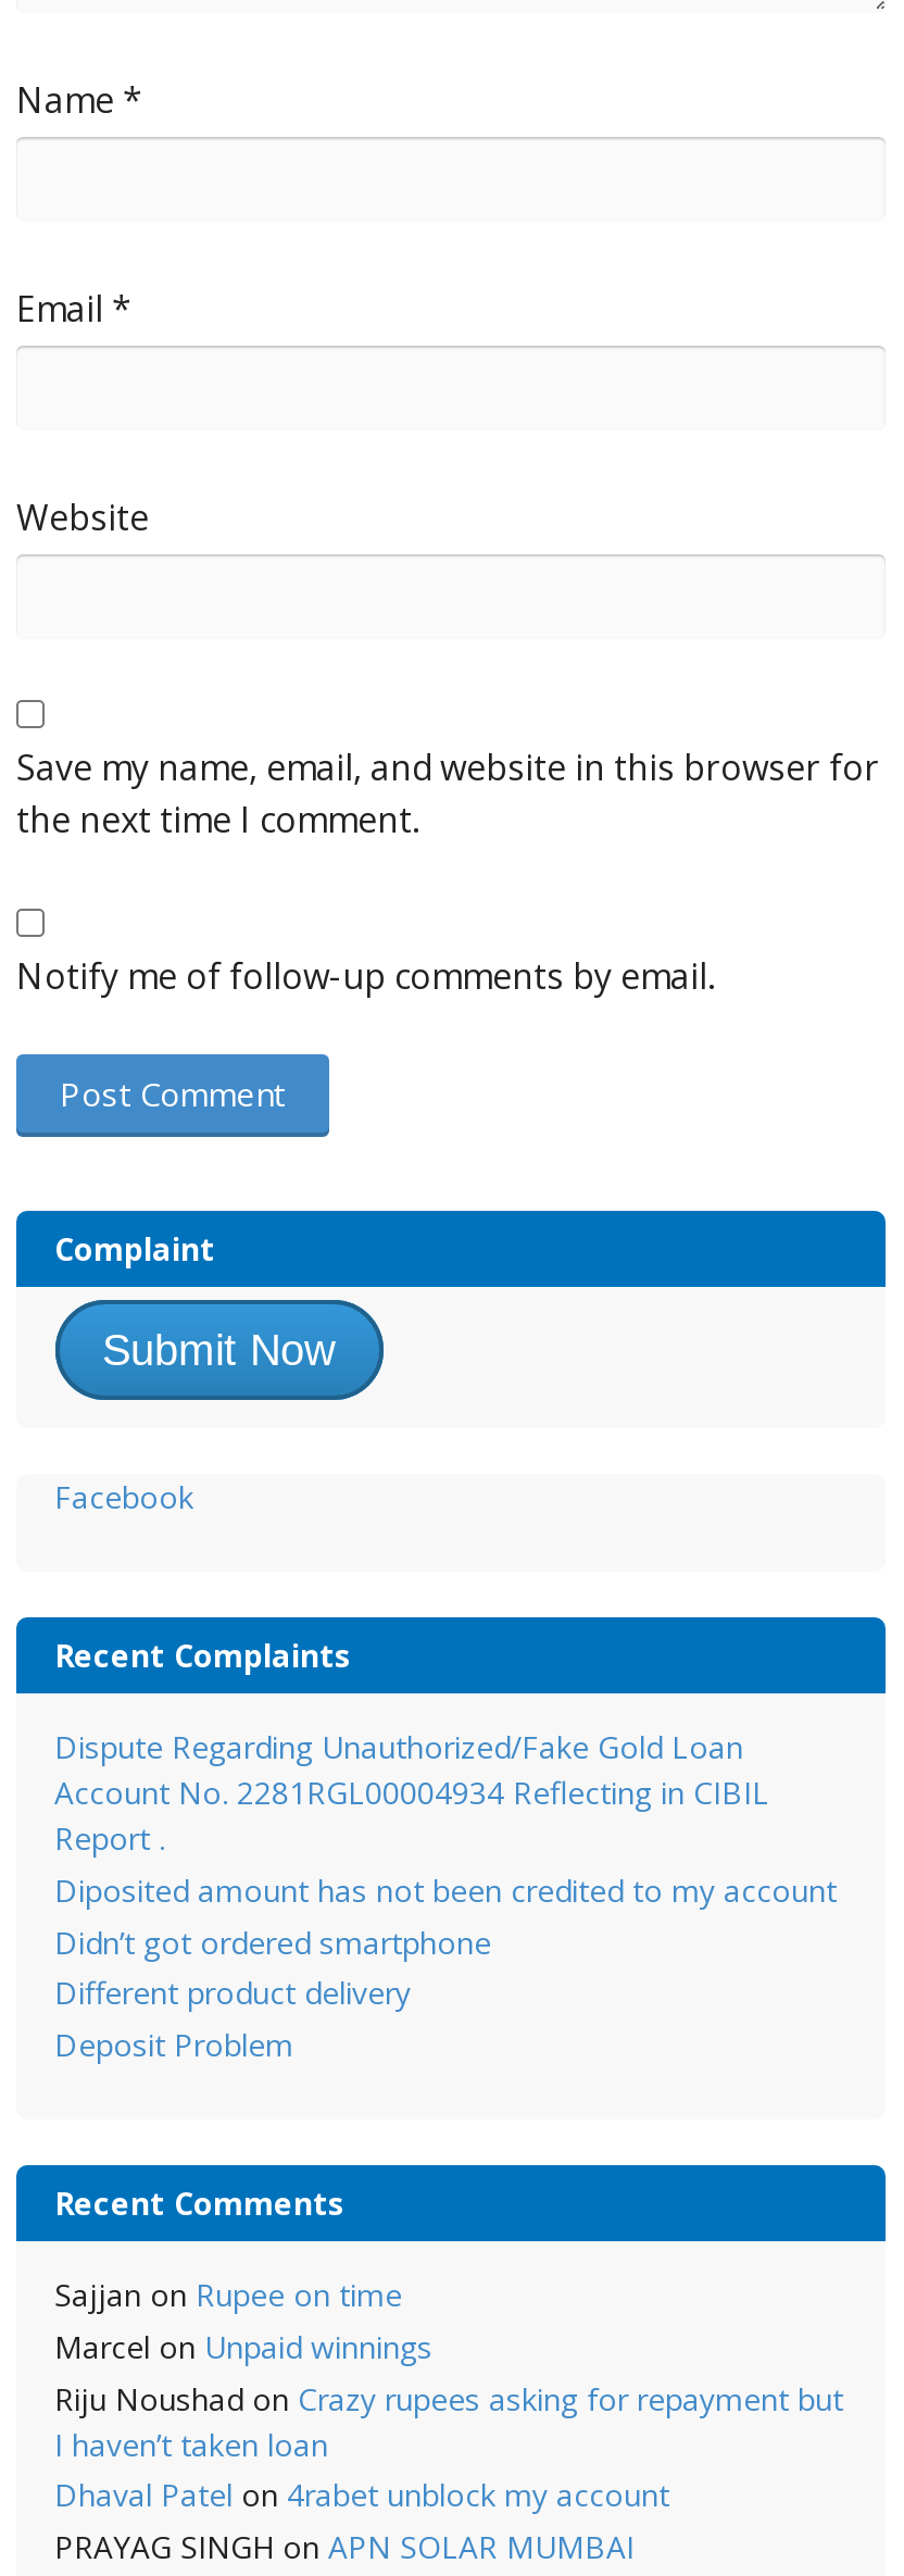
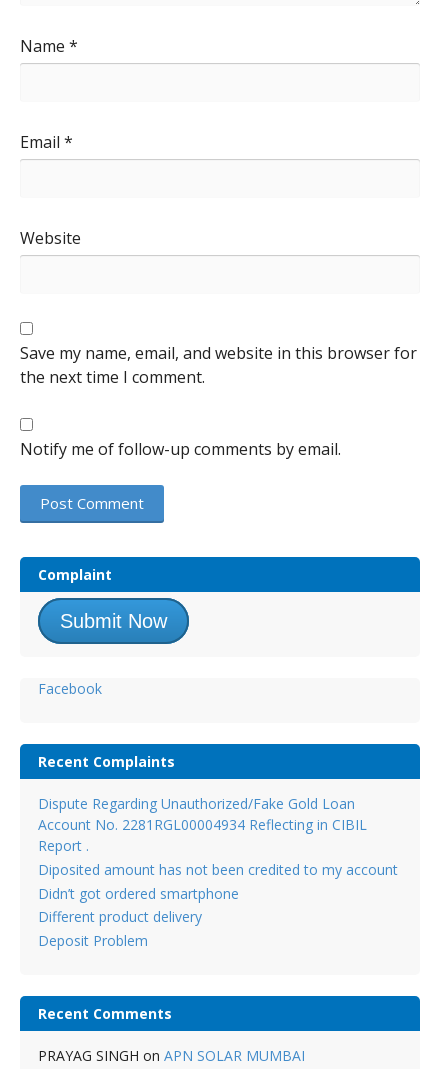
- Sajjan on Rupee on time
- Marcel on Unpaid winnings
- Riju Noushad on Crazy rupees asking for repayment but
- I haven’t taken loan
- Dhaval Patel on 4rabet unblock my account
